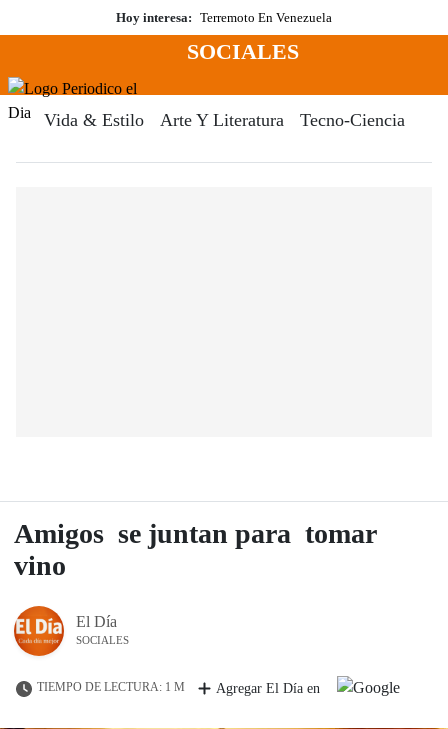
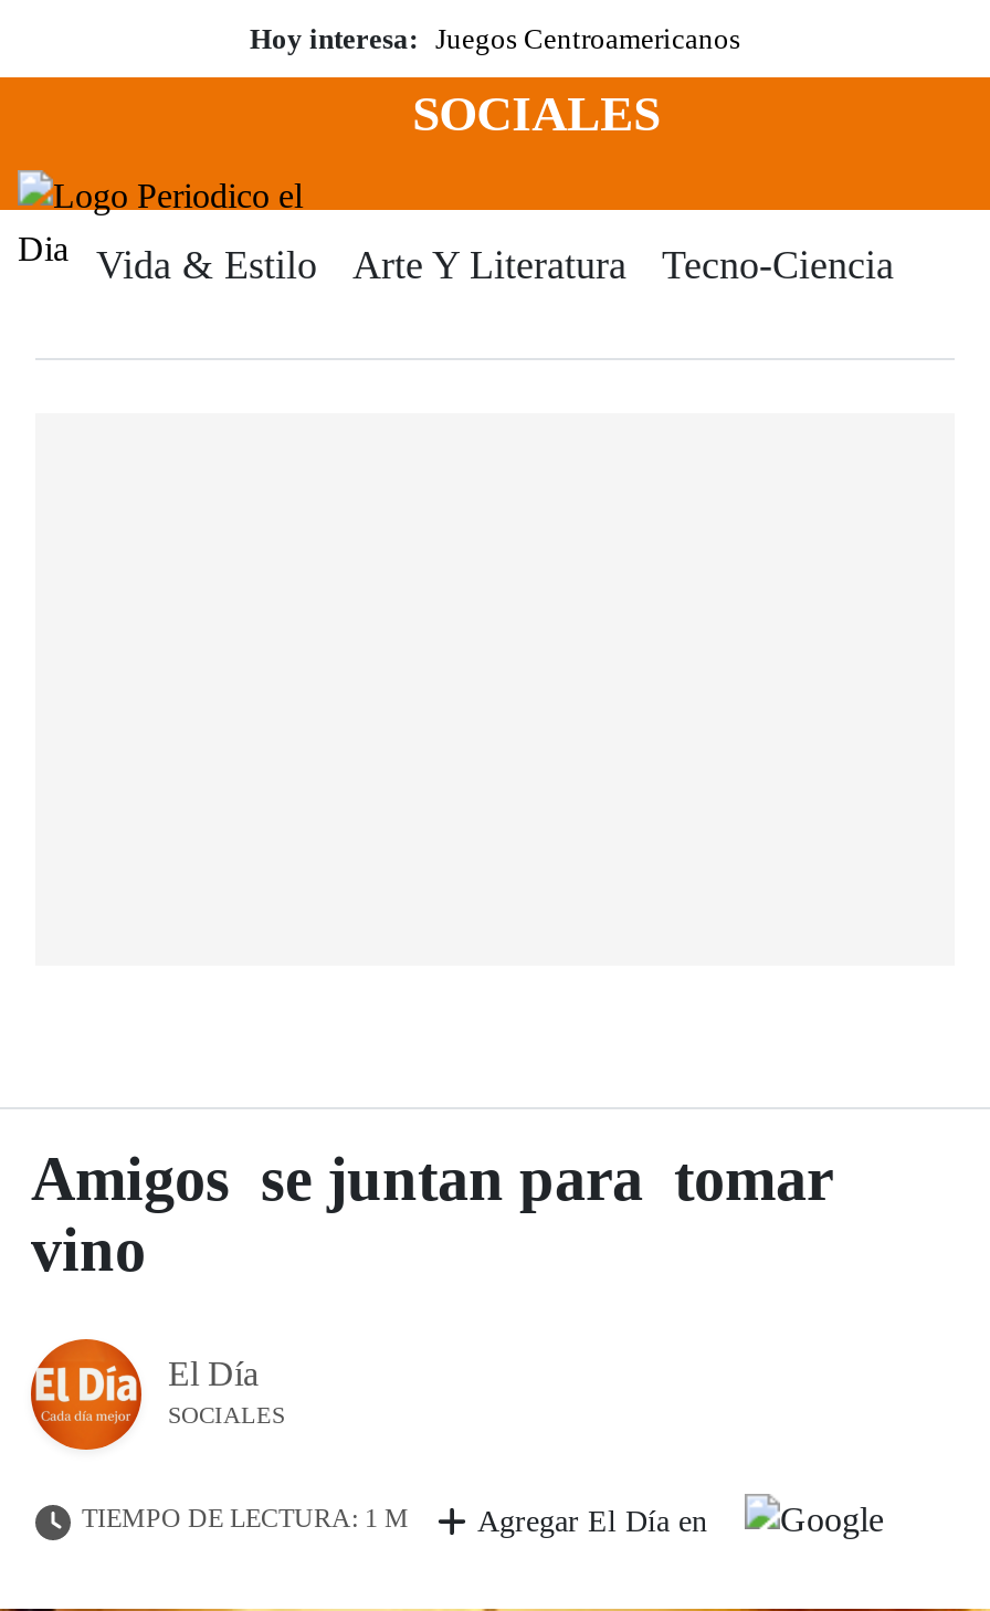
- Hoy interesa: Terremoto En Venezuela
+ Hoy interesa: Juegos Centroamericanos
